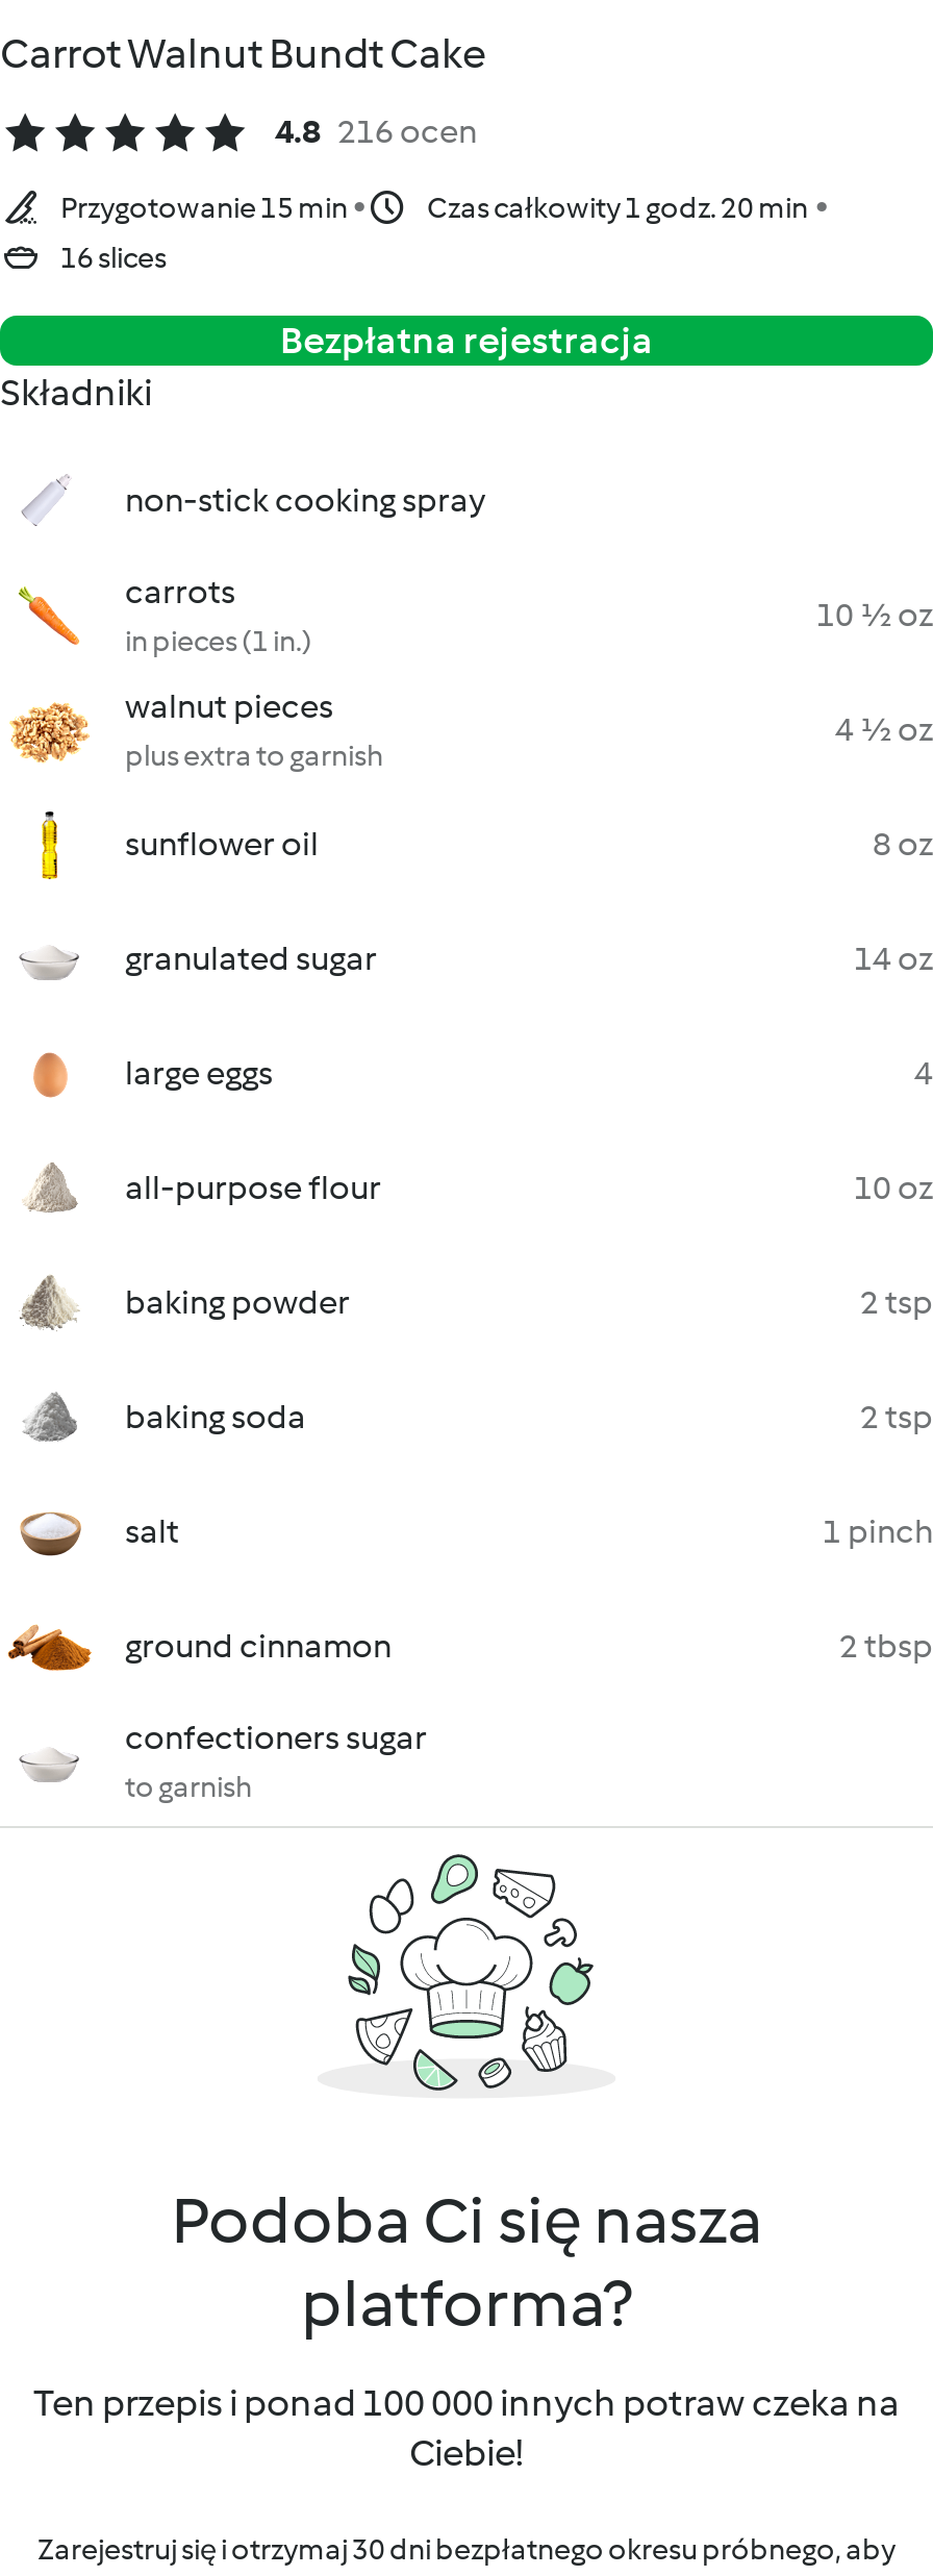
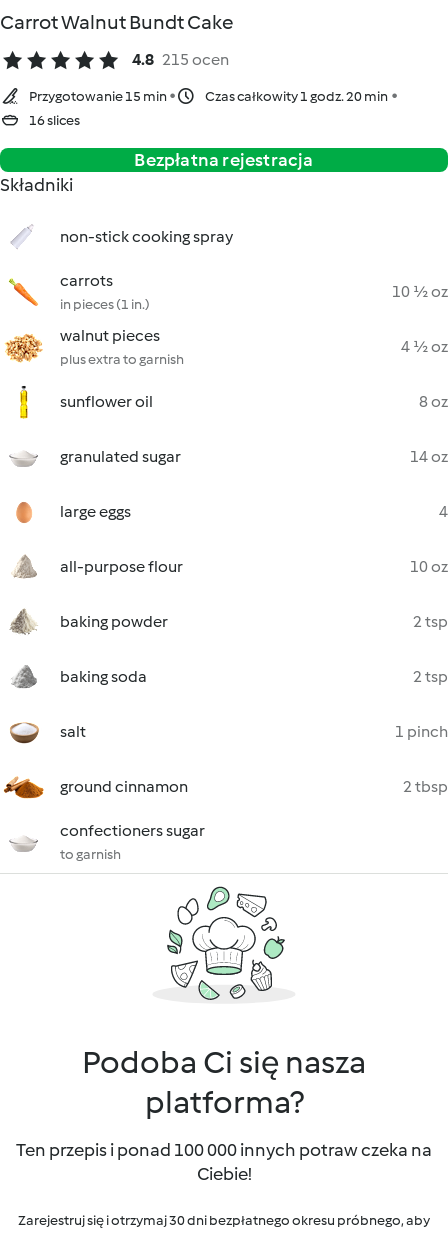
- 4.8 216 ocen
+ 4.8 215 ocen
